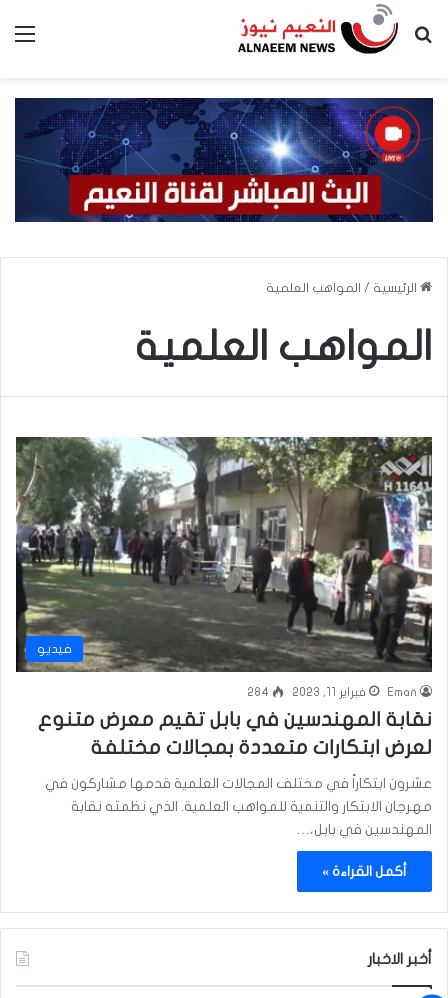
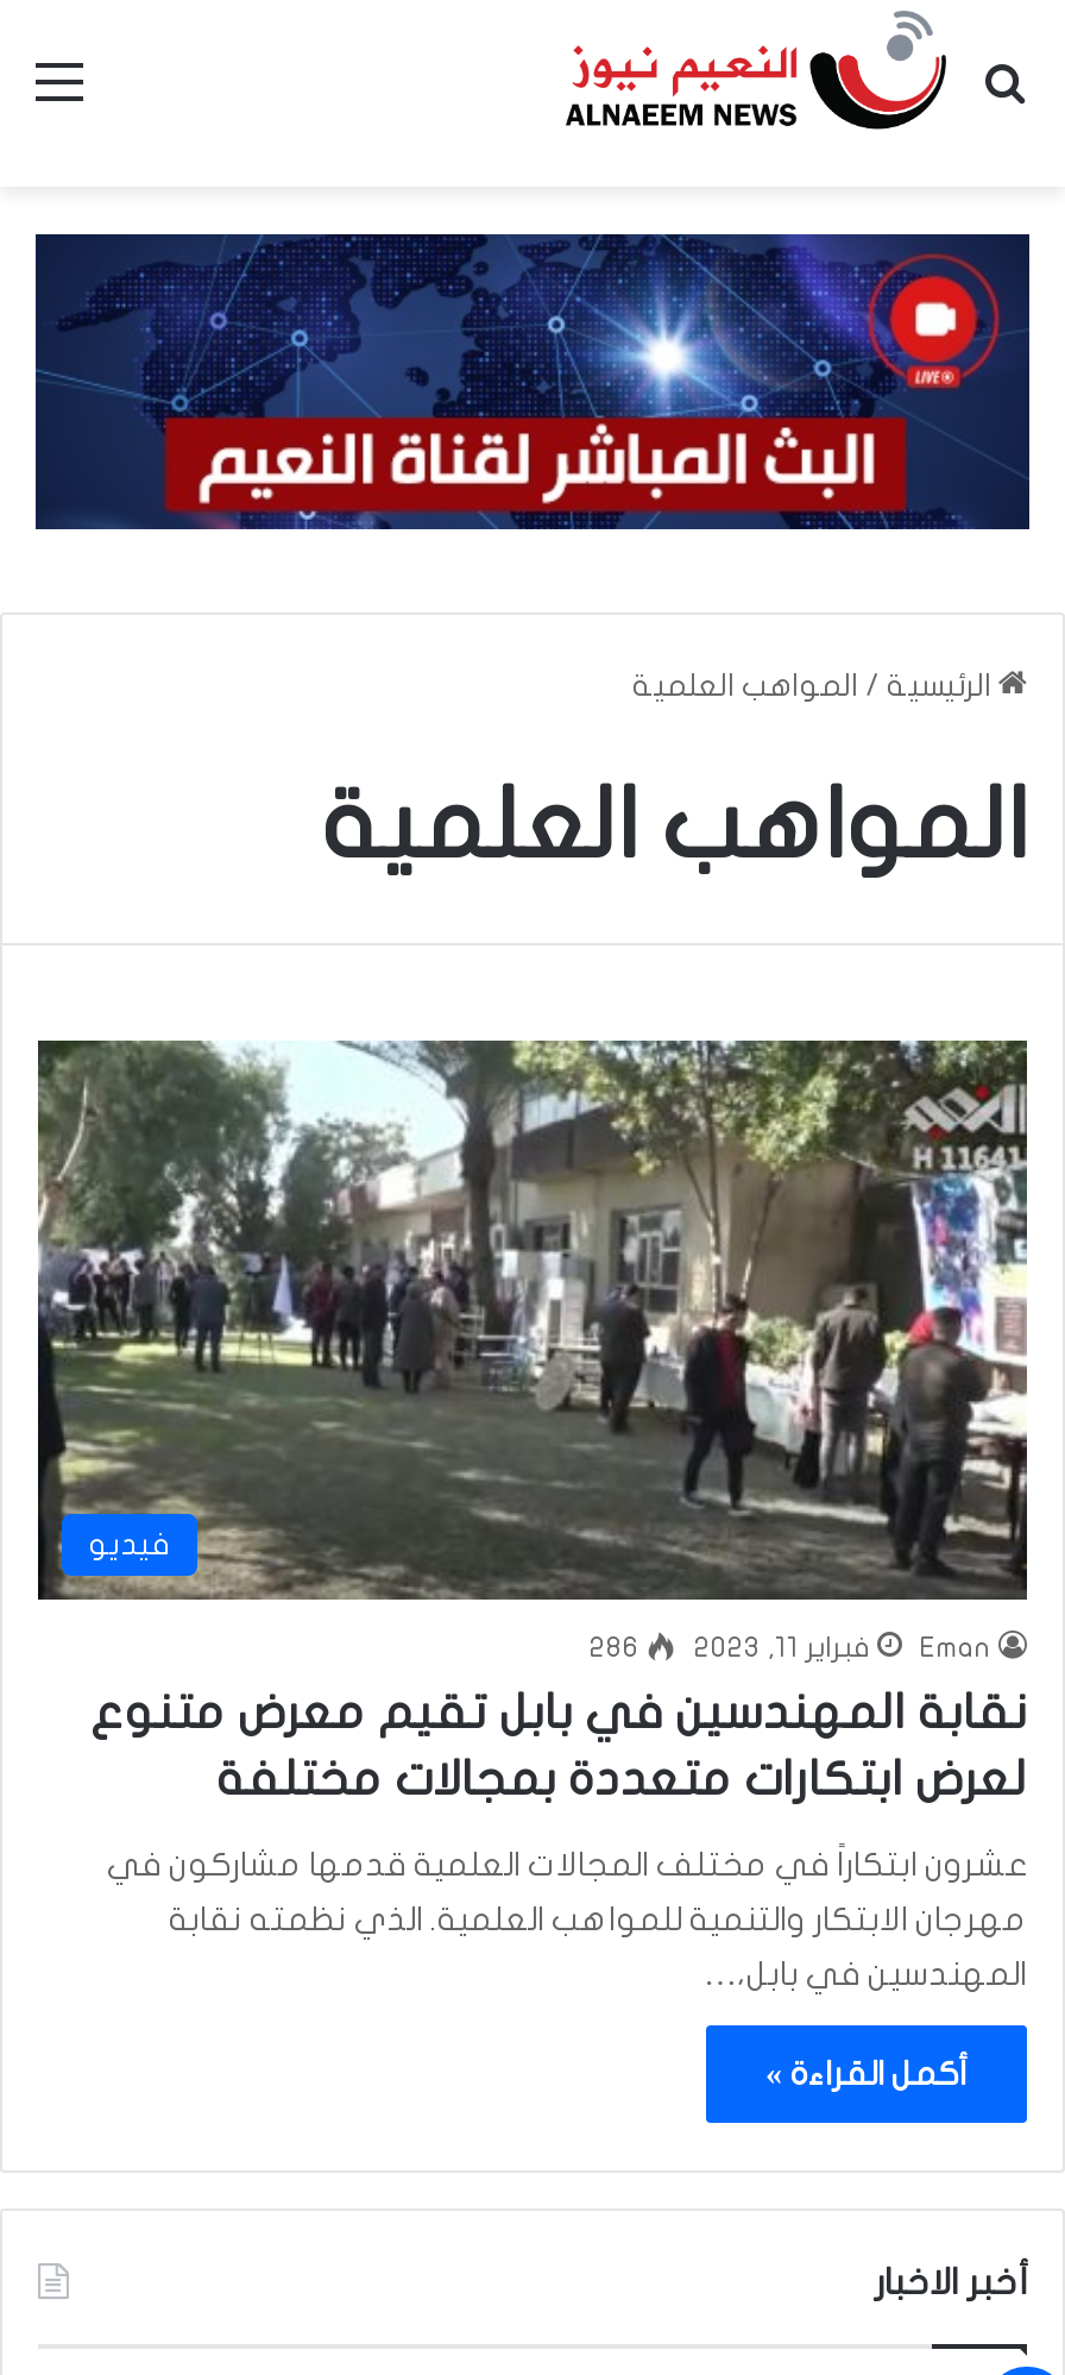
- 284
+ 286
